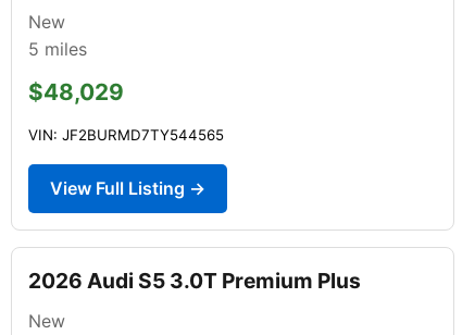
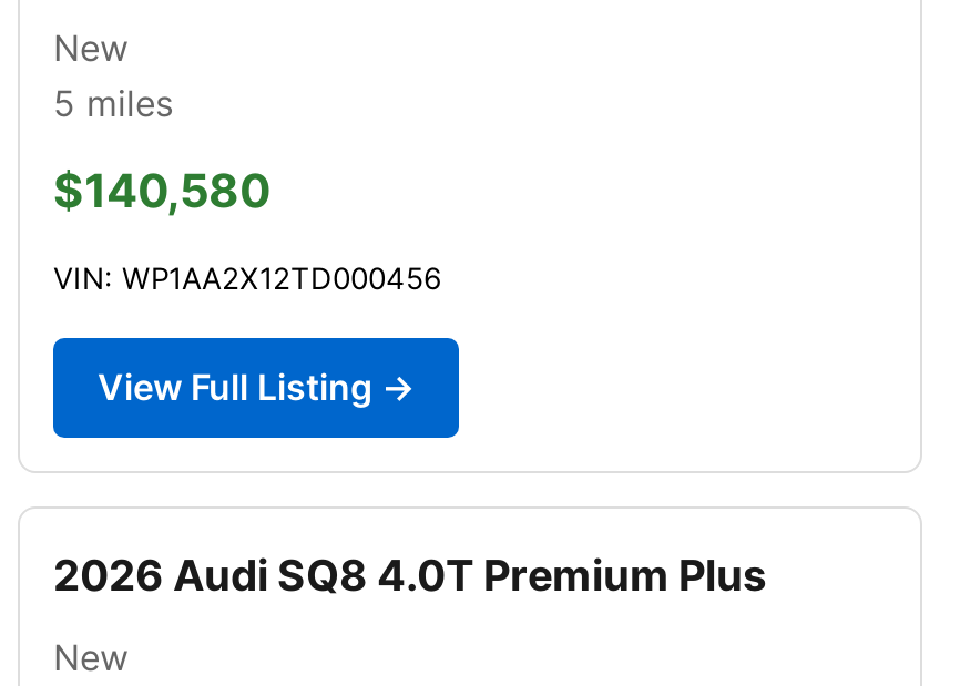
- $48,029
+ $140,580

- VIN: JF2BURMD7TY544565
+ VIN: WP1AA2X12TD000456

- 2026 Audi S5 3.0T Premium Plus
+ 2026 Audi SQ8 4.0T Premium Plus
